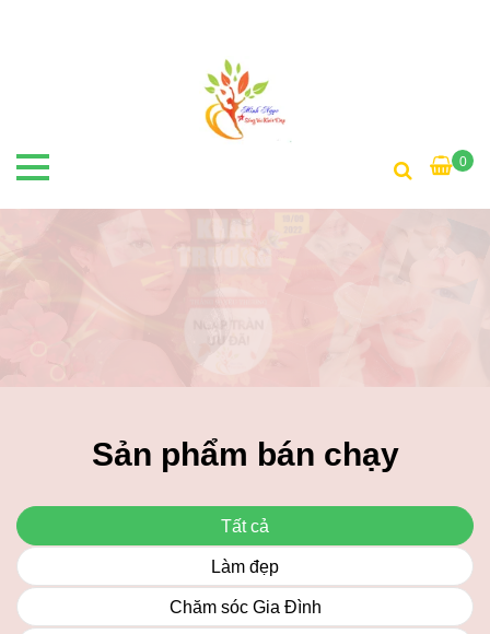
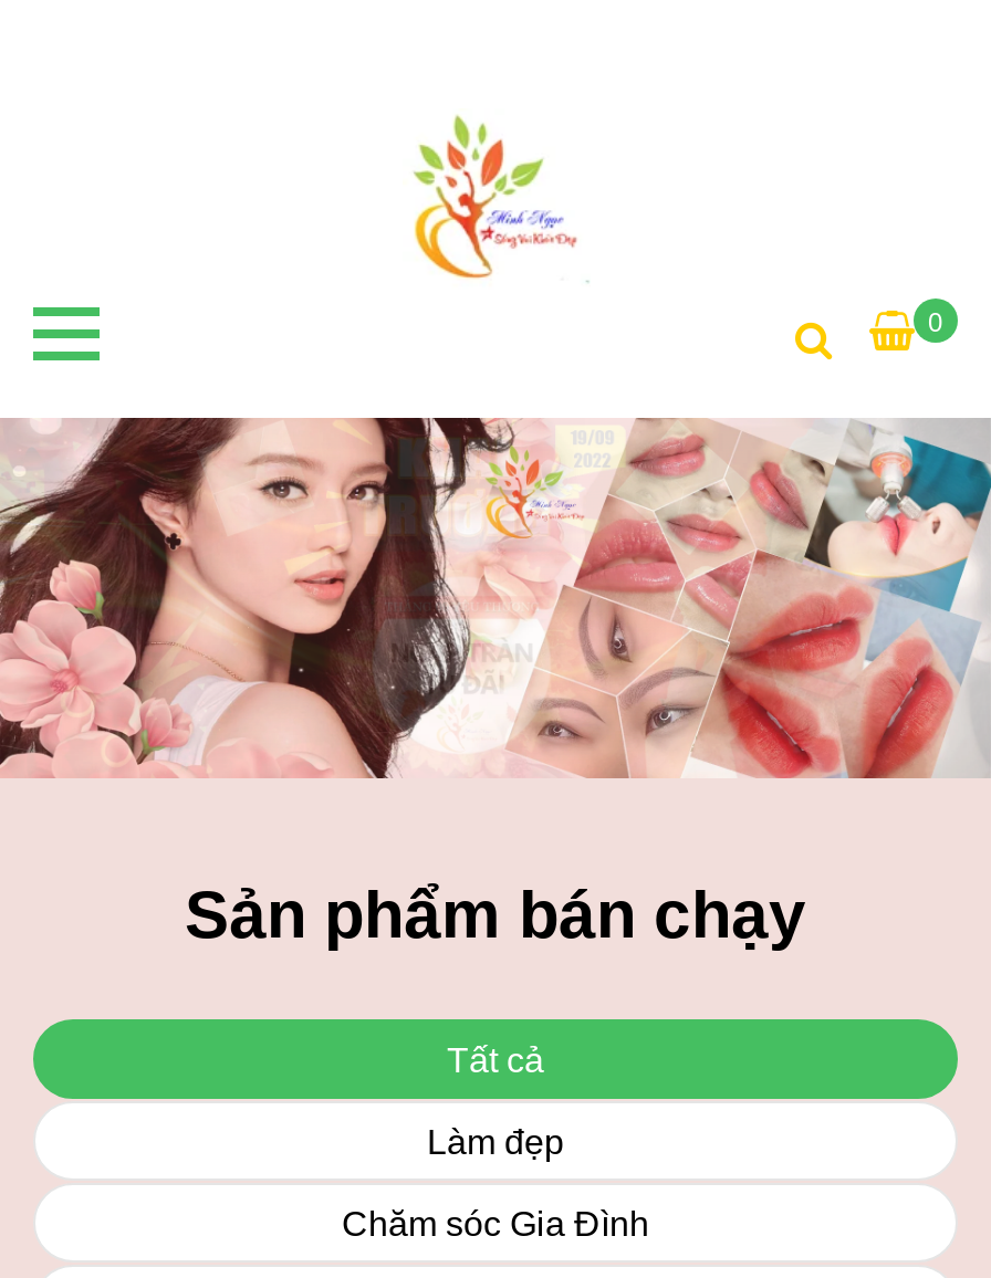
+ [image]
